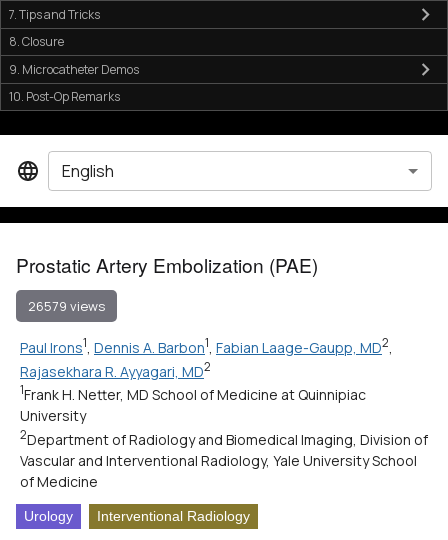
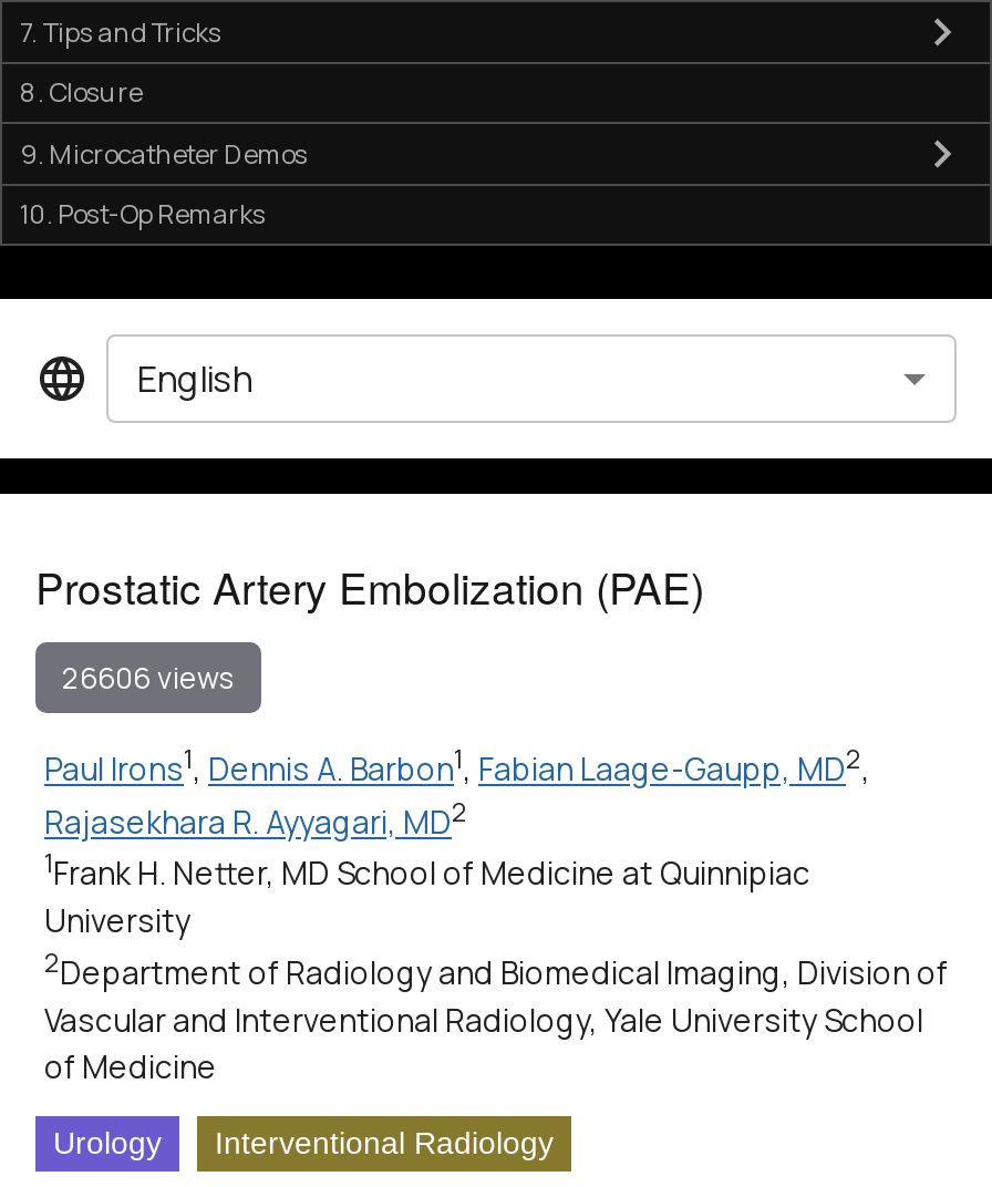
- 26579 views
+ 26606 views
